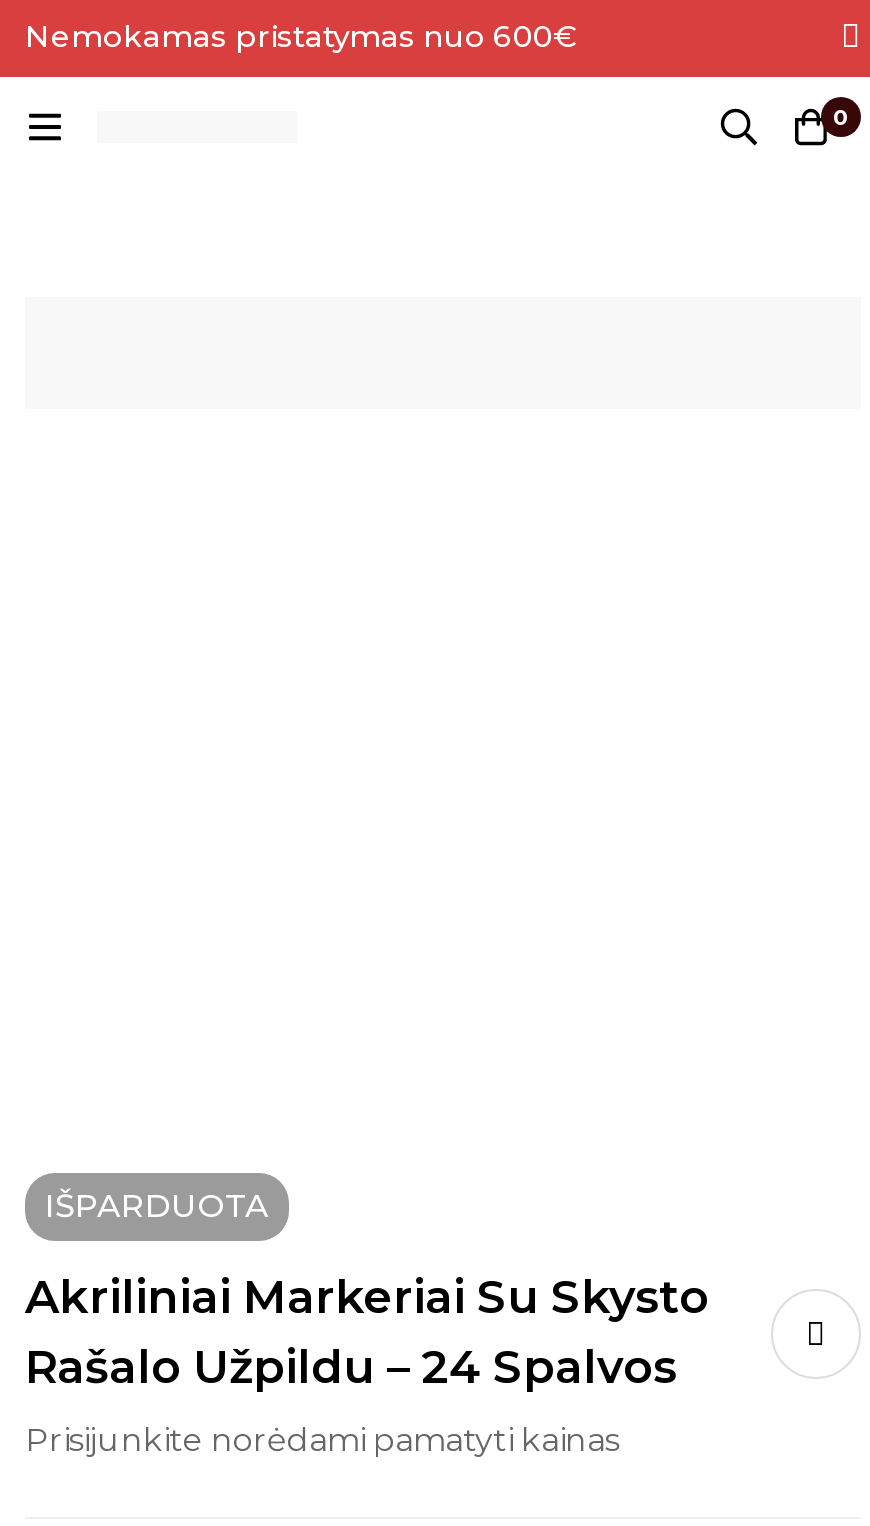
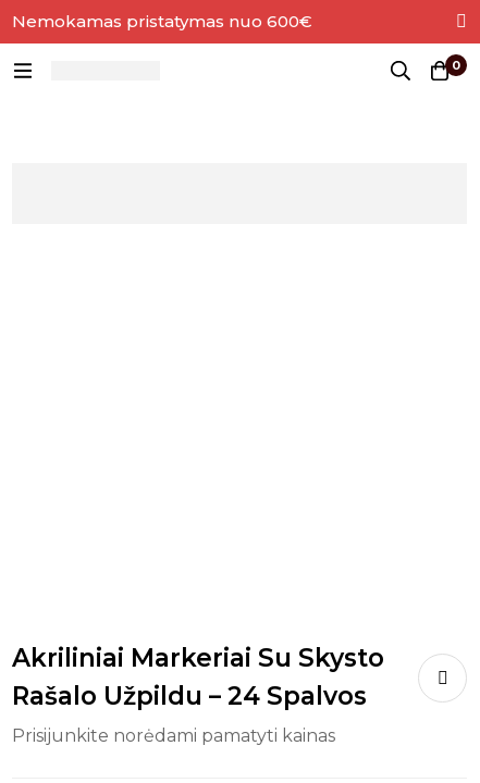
- IŠPARDUOTA
